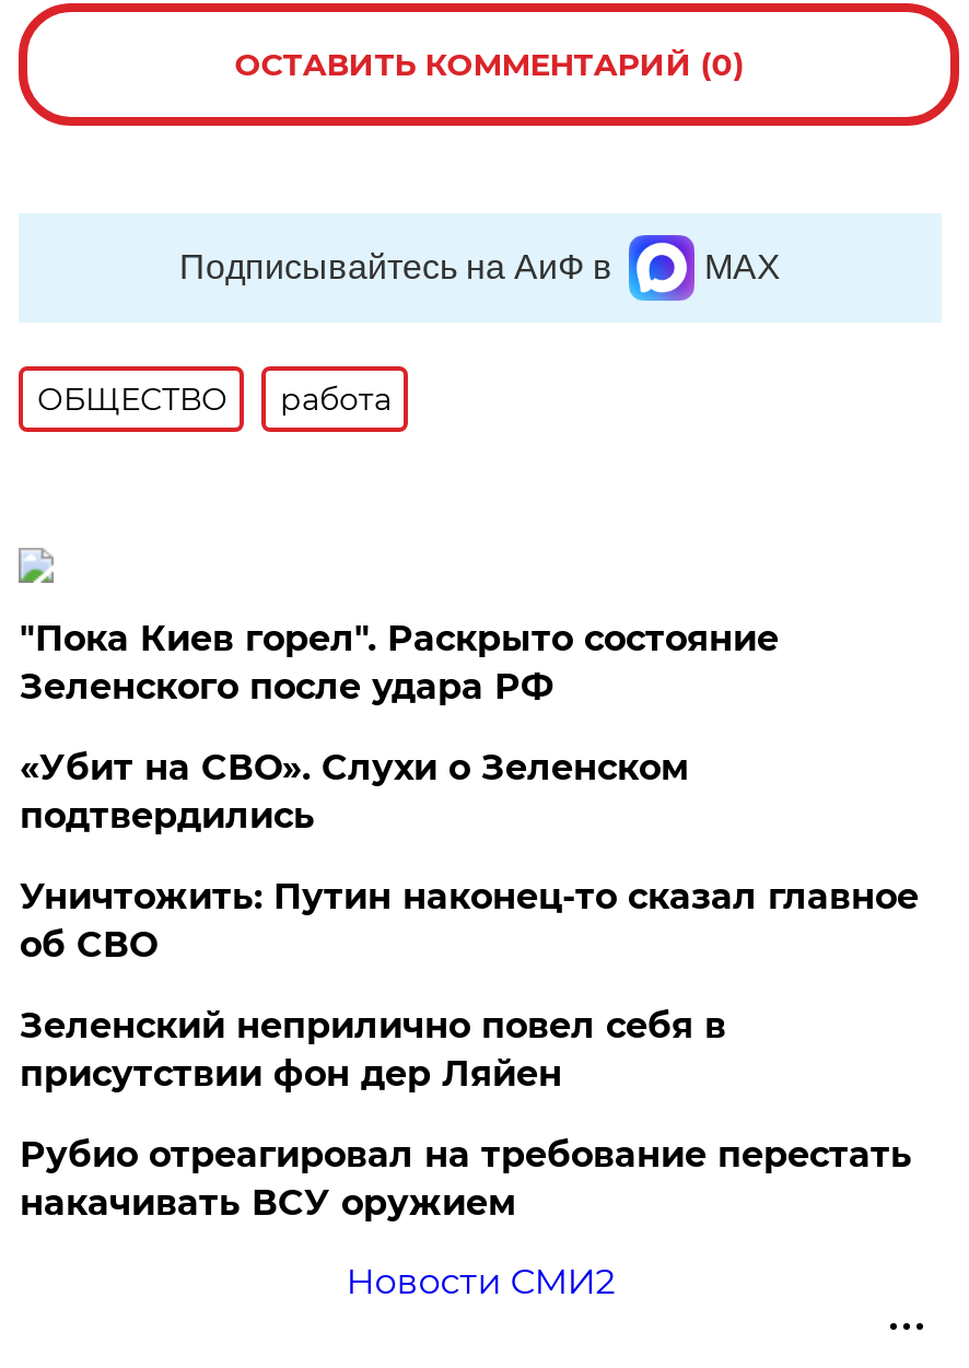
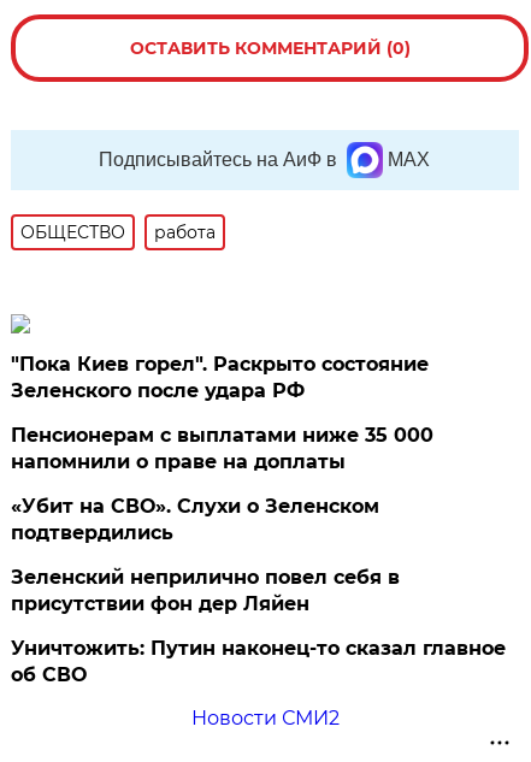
+ Пенсионерам с выплатами ниже 35 000
+ напомнили о праве на доплаты

moved down: «Убит на СВО». Слухи о Зеленском | подтвердились

moved down: Уничтожить: Путин наконец-то сказал главное | об СВО

- Рубио отреагировал на требование перестать
- накачивать ВСУ оружием
